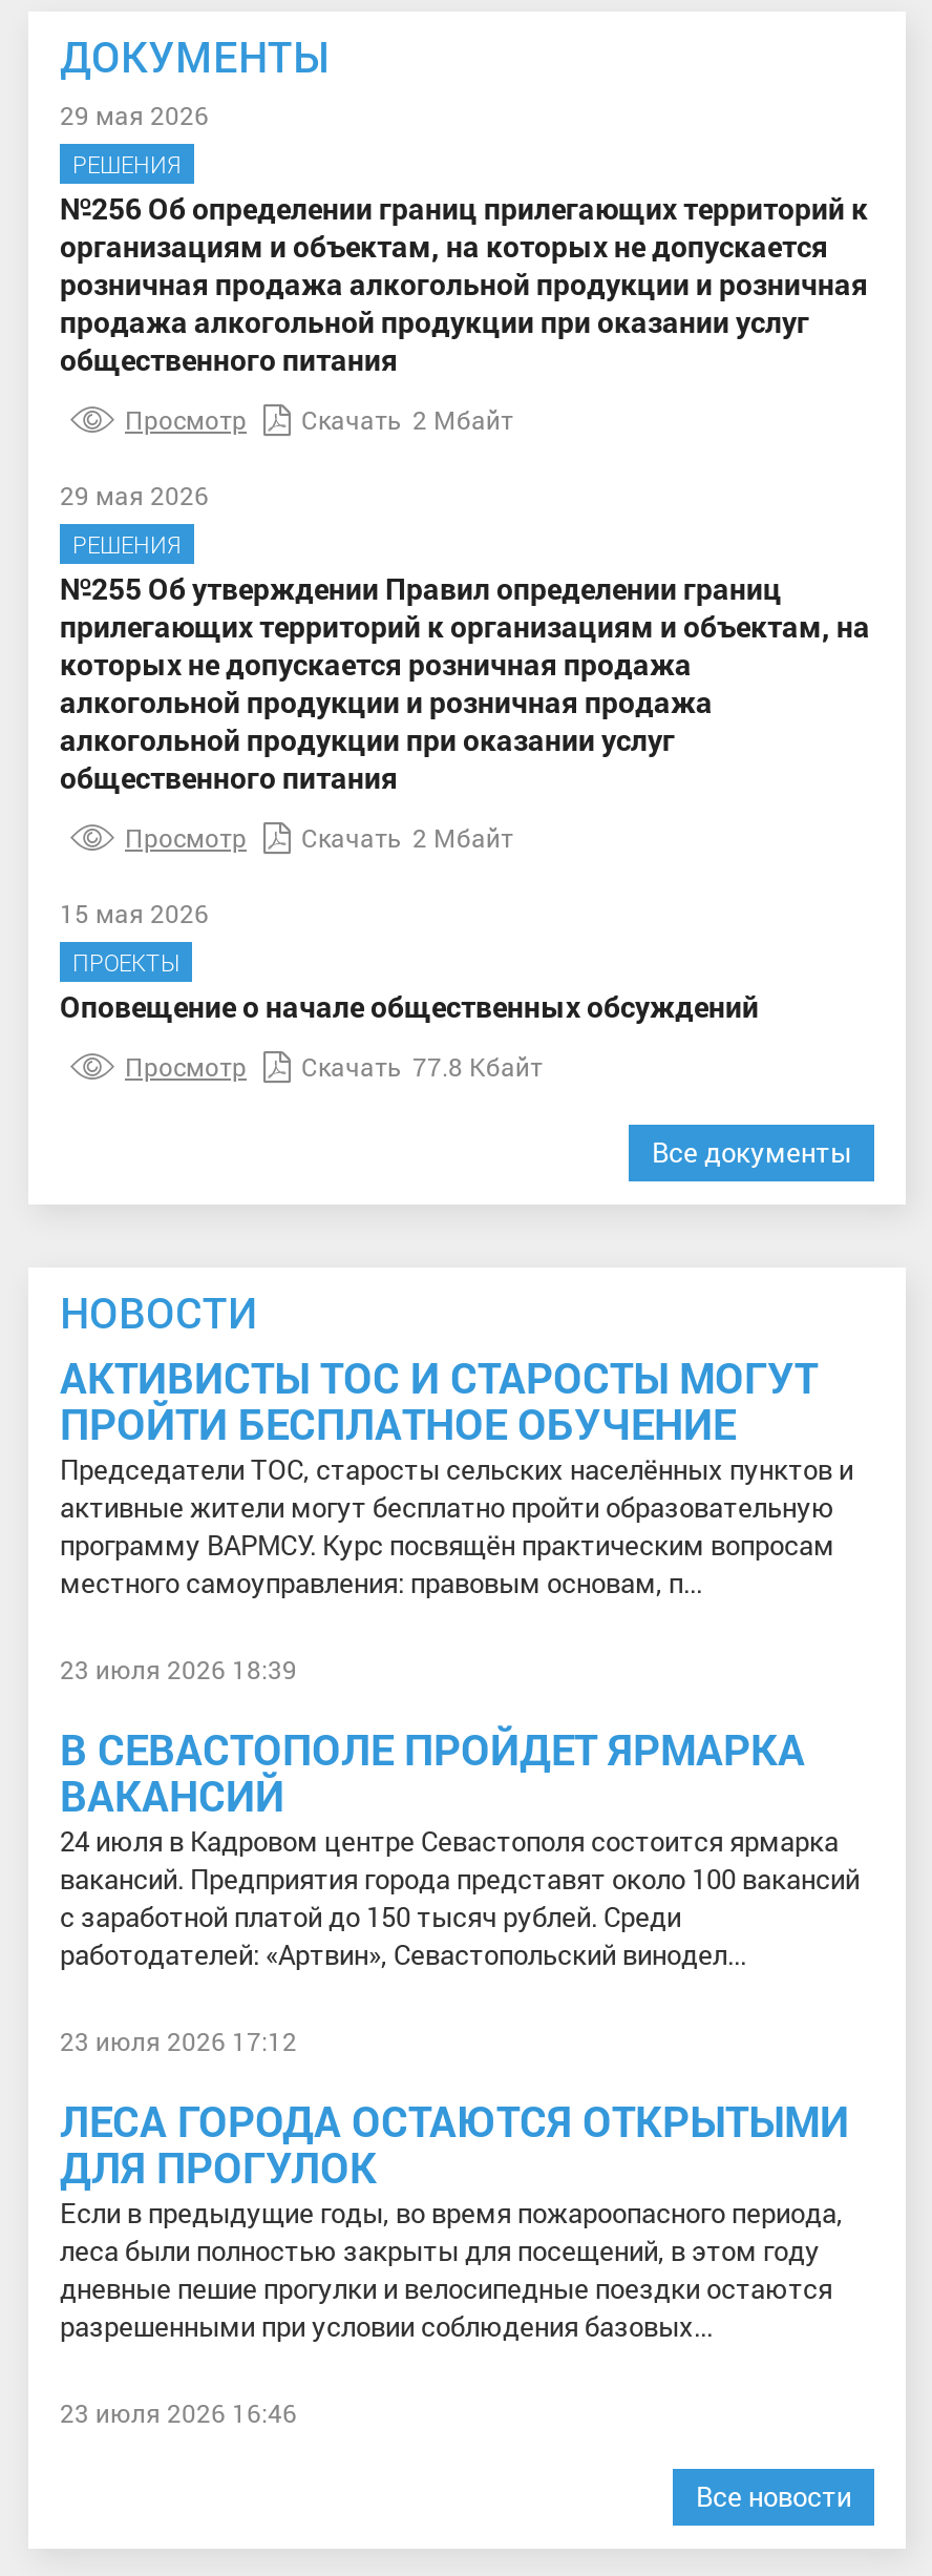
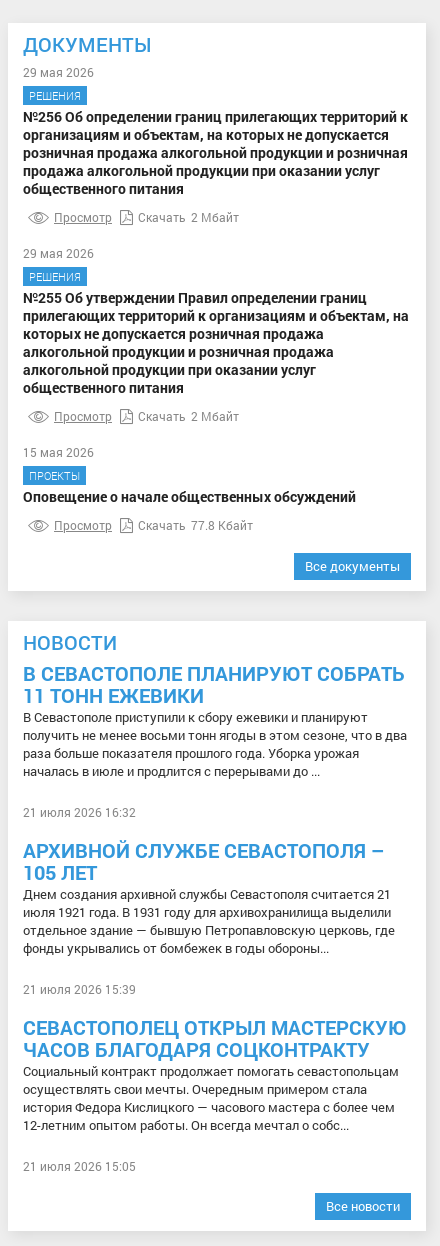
- АКТИВИСТЫ ТОС И СТАРОСТЫ МОГУТ
- ПРОЙТИ БЕСПЛАТНОЕ ОБУЧЕНИЕ
- Председатели ТОС, старосты сельских населённых пунктов и
- активные жители могут бесплатно пройти образовательную
- программу ВАРМСУ. Курс посвящён практическим вопросам
- местного самоуправления: правовым основам, п...
+ В СЕВАСТОПОЛЕ ПЛАНИРУЮТ СОБРАТЬ
+ 11 ТОНН ЕЖЕВИКИ
+ В Севастополе приступили к сбору ежевики и планируют
+ получить не менее восьми тонн ягоды в этом сезоне, что в два
+ раза больше показателя прошлого года. Уборка урожая
+ началась в июле и продлится с перерывами до ...

- 23 июля 2026 18:39
+ 21 июля 2026 16:32

- В СЕВАСТОПОЛЕ ПРОЙДЕТ ЯРМАРКА
- ВАКАНСИЙ
- 24 июля в Кадровом центре Севастополя состоится ярмарка
- вакансий. Предприятия города представят около 100 вакансий
- с заработной платой до 150 тысяч рублей. Среди
- работодателей: «Артвин», Севастопольский винодел...
+ АРХИВНОЙ СЛУЖБЕ СЕВАСТОПОЛЯ –
+ 105 ЛЕТ
+ Днем создания архивной службы Севастополя считается 21
+ июля 1921 года. В 1931 году для архивохранилища выделили
+ отдельное здание — бывшую Петропавловскую церковь, где
+ фонды укрывались от бомбежек в годы обороны...

- 23 июля 2026 17:12
+ 21 июля 2026 15:39

- ЛЕСА ГОРОДА ОСТАЮТСЯ ОТКРЫТЫМИ
- ДЛЯ ПРОГУЛОК
- Если в предыдущие годы, во время пожароопасного периода,
- леса были полностью закрыты для посещений, в этом году
- дневные пешие прогулки и велосипедные поездки остаются
- разрешенными при условии соблюдения базовых...
+ СЕВАСТОПОЛЕЦ ОТКРЫЛ МАСТЕРСКУЮ
+ ЧАСОВ БЛАГОДАРЯ СОЦКОНТРАКТУ
+ Социальный контракт продолжает помогать севастопольцам
+ осуществлять свои мечты. Очередным примером стала
+ история Федора Кислицкого — часового мастера с более чем
+ 12-летним опытом работы. Он всегда мечтал о собс...

- 23 июля 2026 16:46
+ 21 июля 2026 15:05
